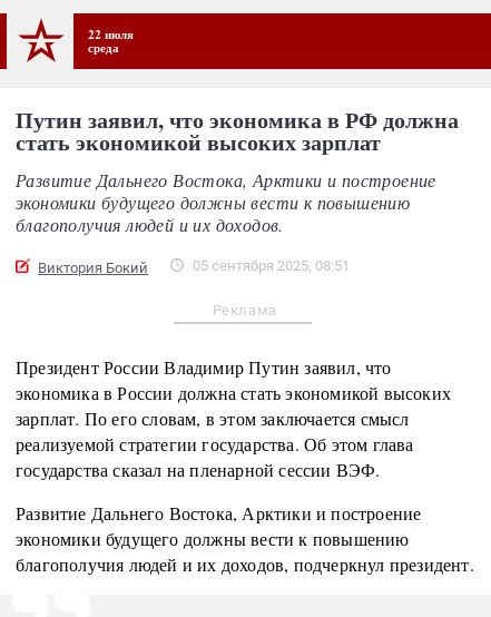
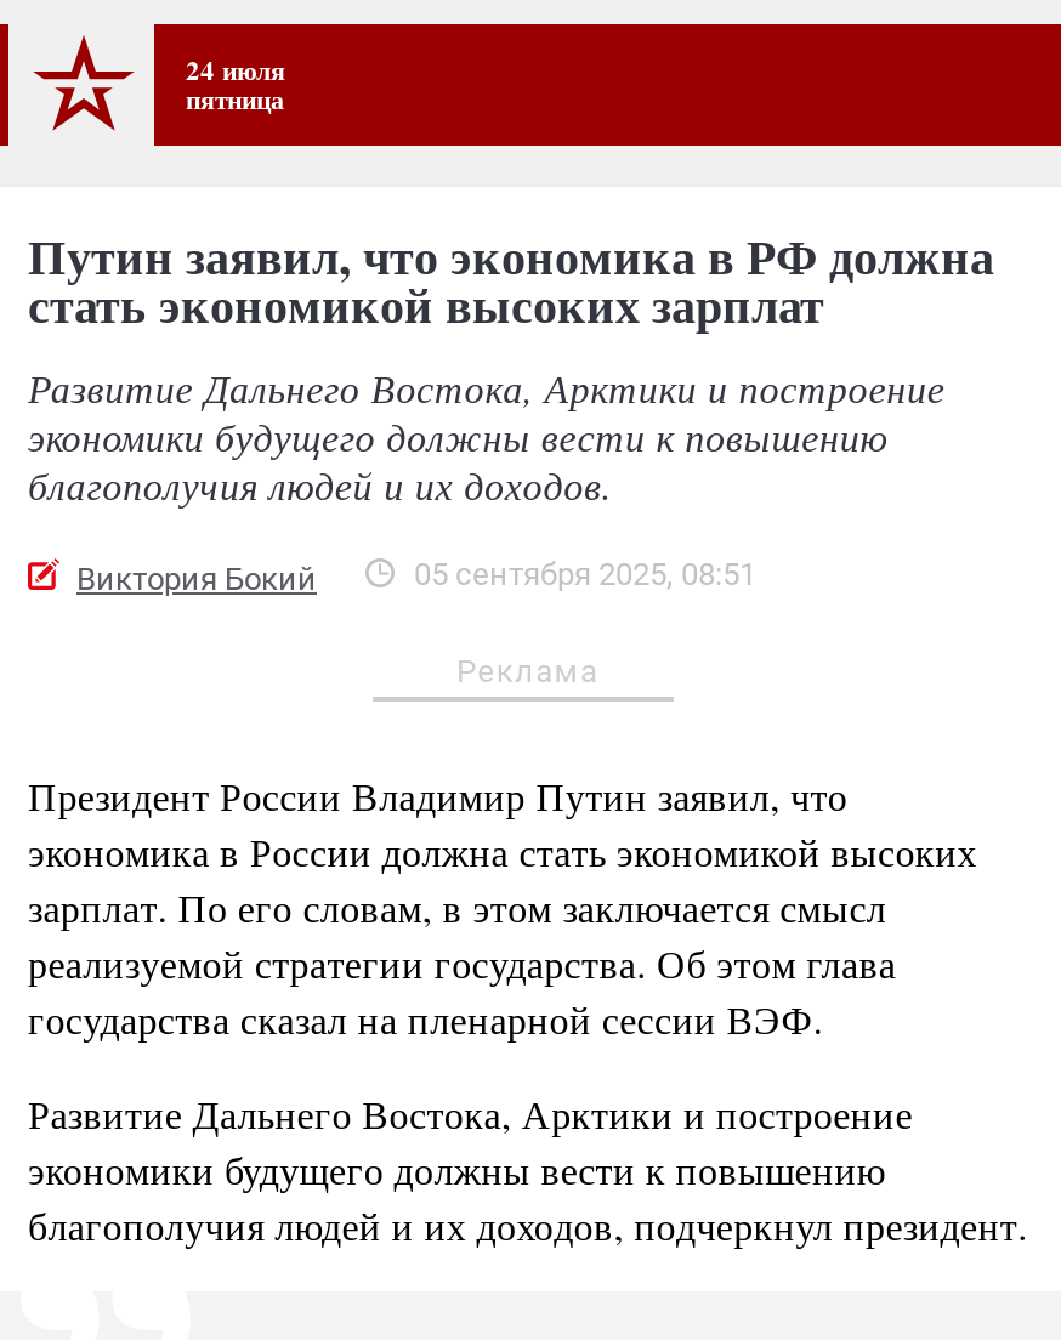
- 22 июля
- среда
+ 24 июля
+ пятница
